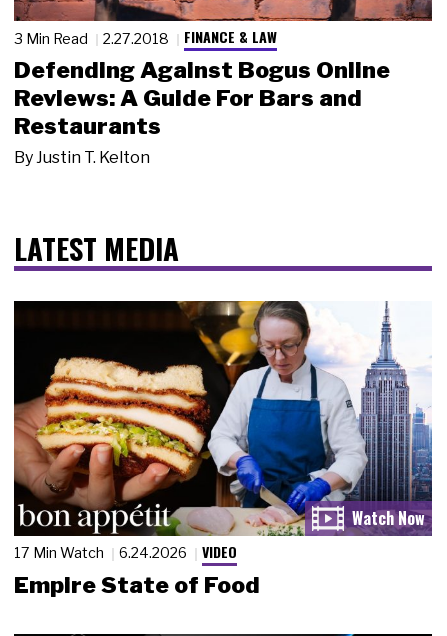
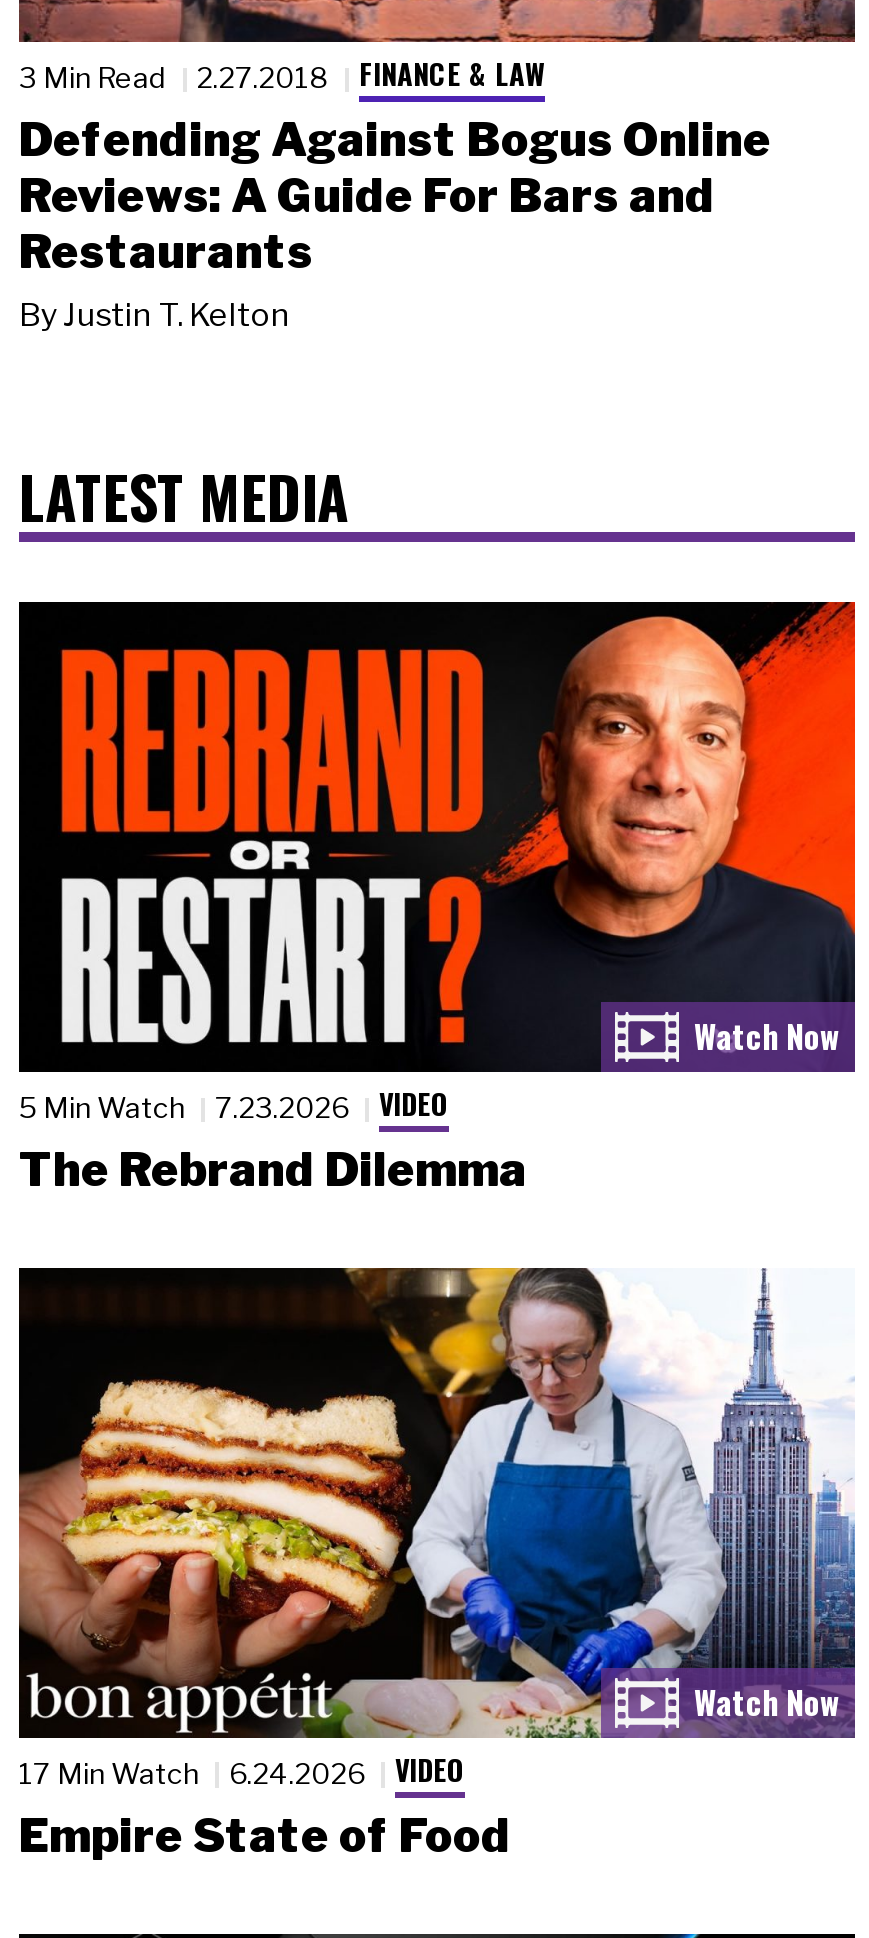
+ [image]
+ 5 Min Watch
+ 7.23.2026
+ VIDEO
+ The Rebrand Dilemma
